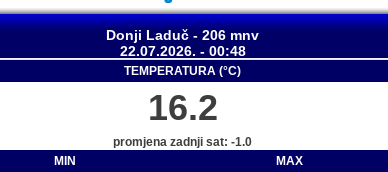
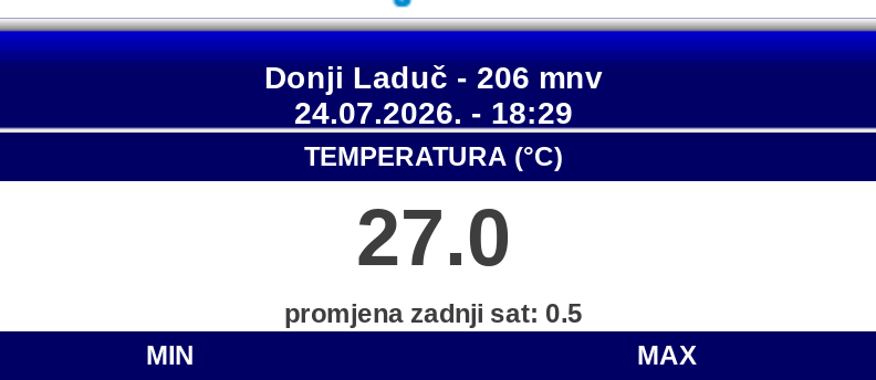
- 22.07.2026. - 00:48
+ 24.07.2026. - 18:29

- 16.2
+ 27.0

- promjena zadnji sat: -1.0
+ promjena zadnji sat: 0.5
